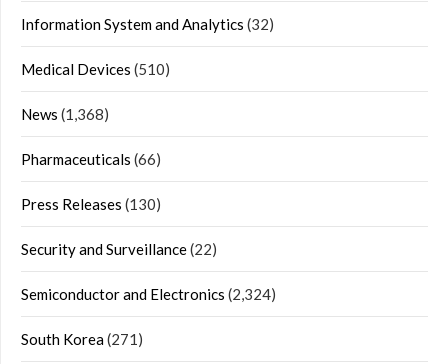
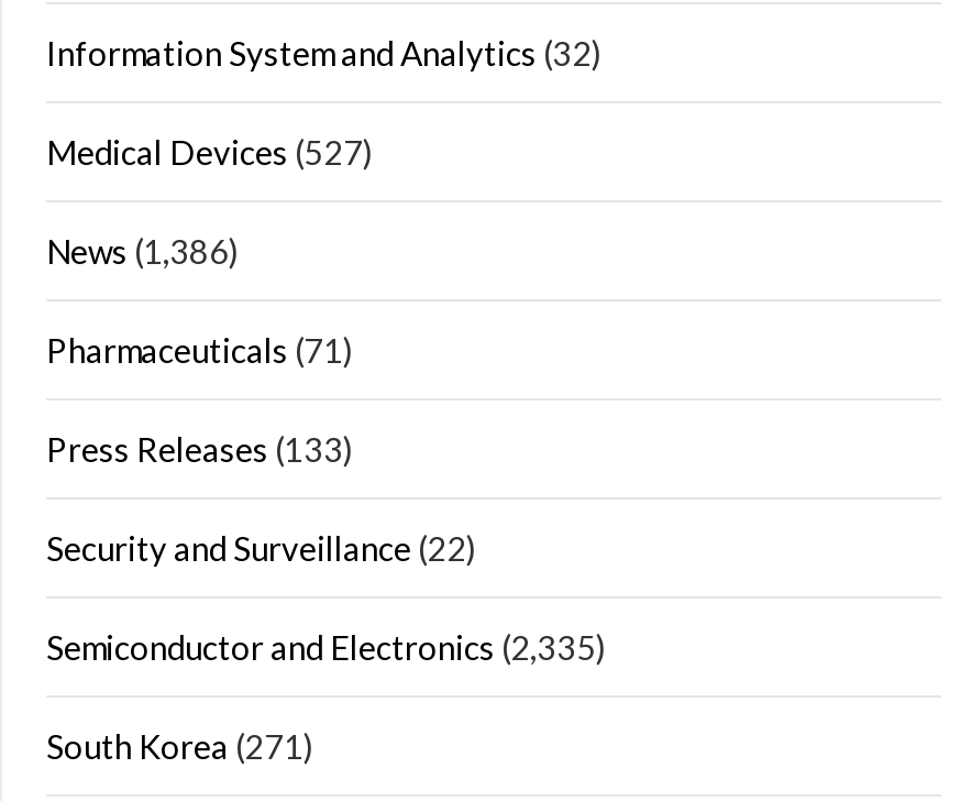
- Medical Devices (510)
+ Medical Devices (527)

- News (1,368)
+ News (1,386)

- Pharmaceuticals (66)
+ Pharmaceuticals (71)

- Press Releases (130)
+ Press Releases (133)

- Semiconductor and Electronics (2,324)
+ Semiconductor and Electronics (2,335)
